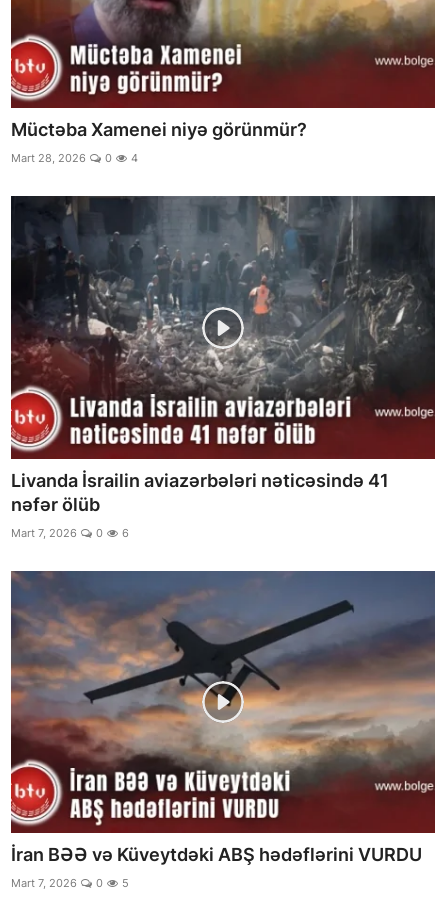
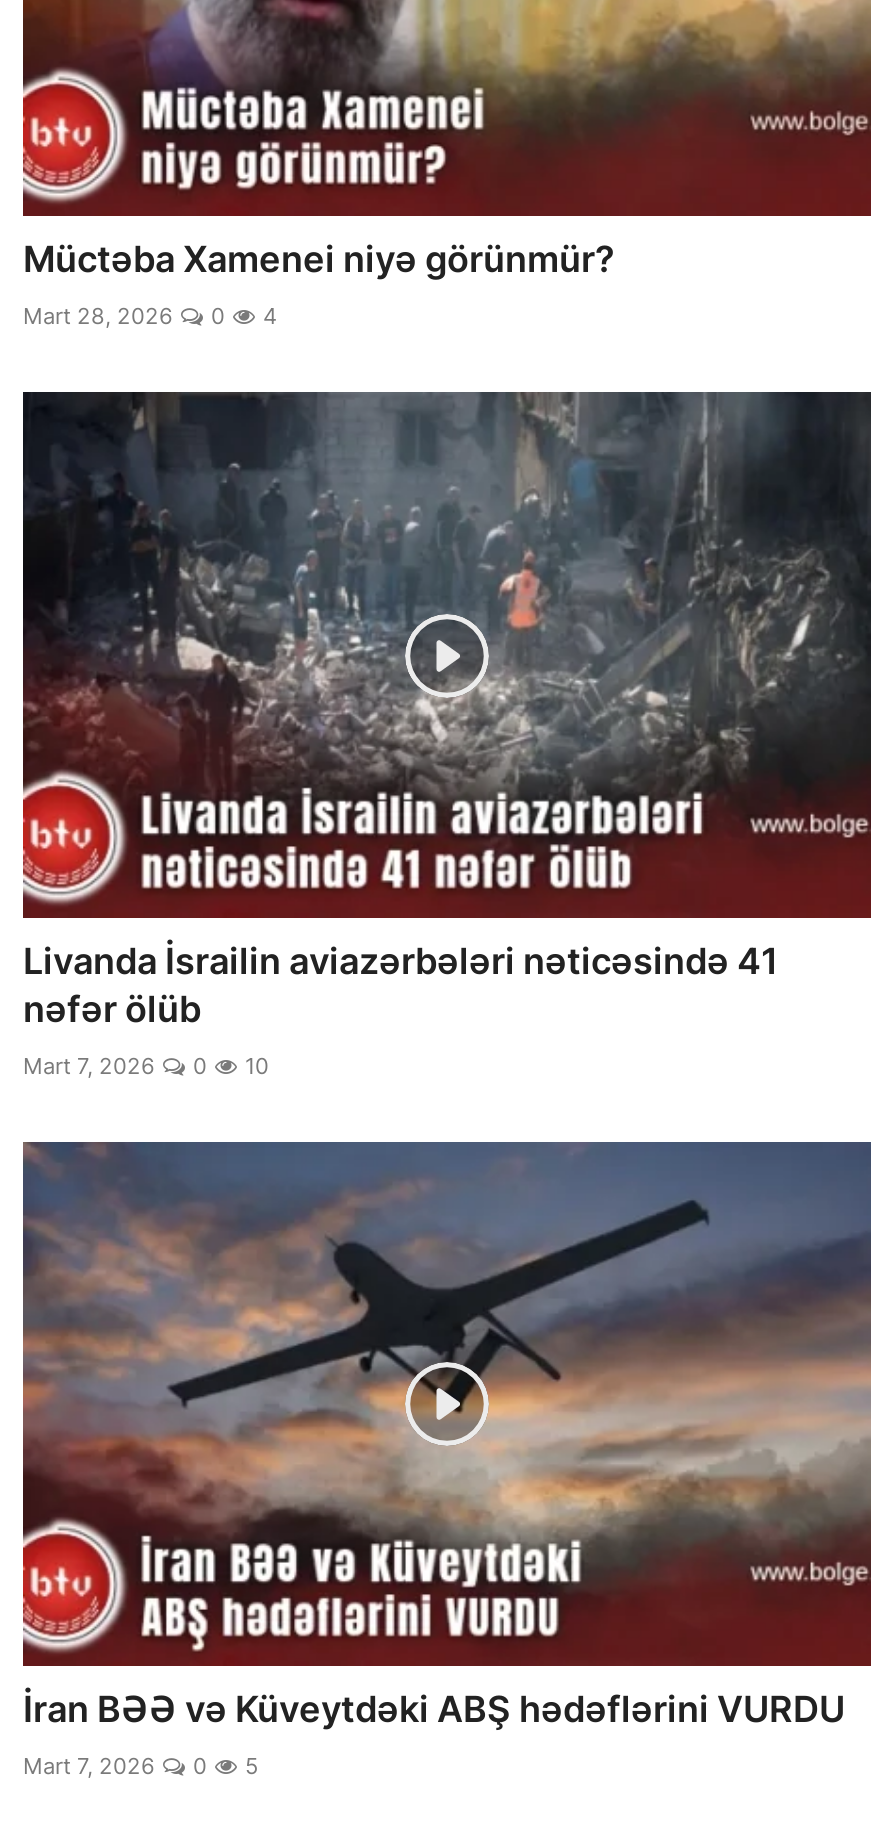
- Mart 7, 2026 0 6
+ Mart 7, 2026 0 10
